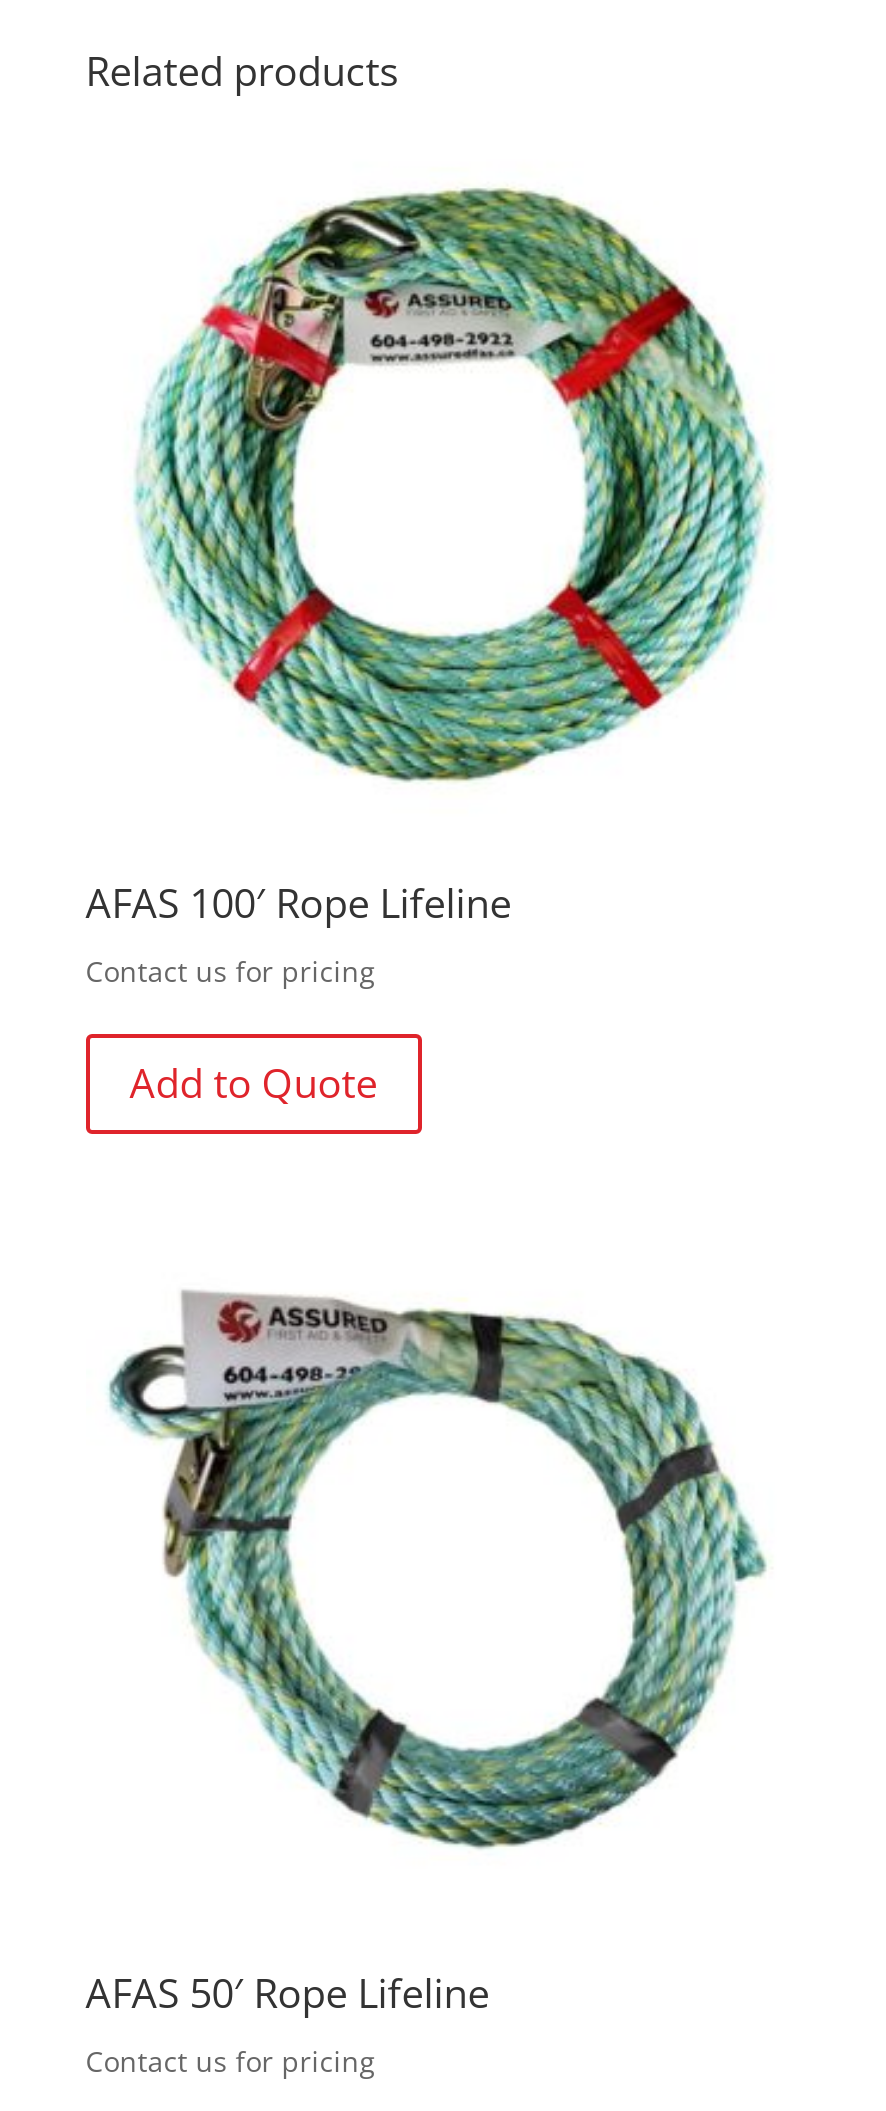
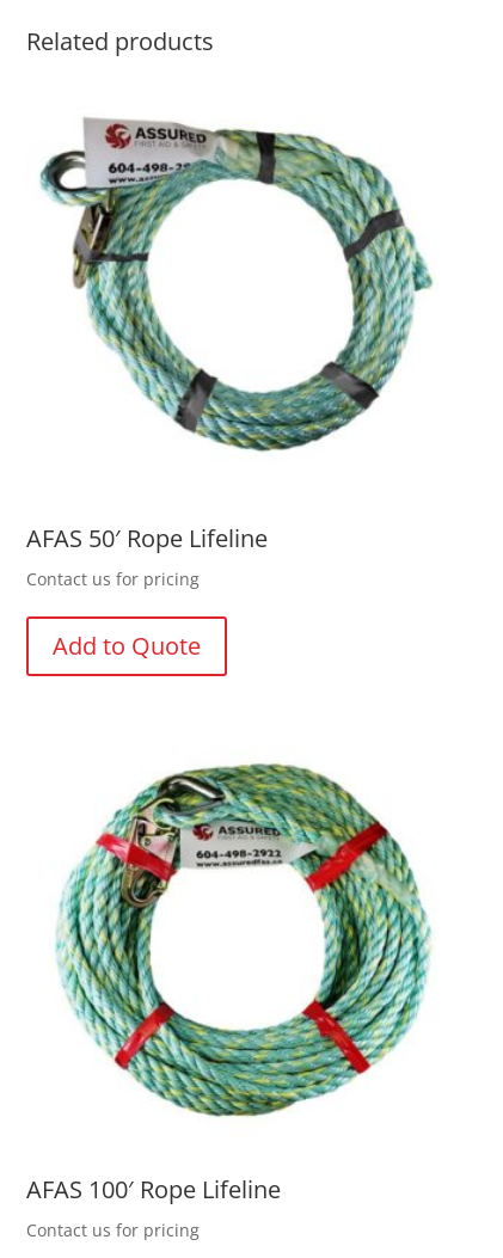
moved down: [image]

moved down: AFAS 100′ Rope Lifeline

moved up: [image]

moved up: AFAS 50′ Rope Lifeline
